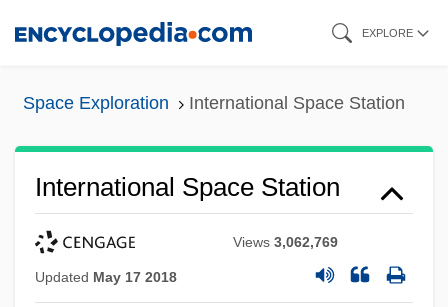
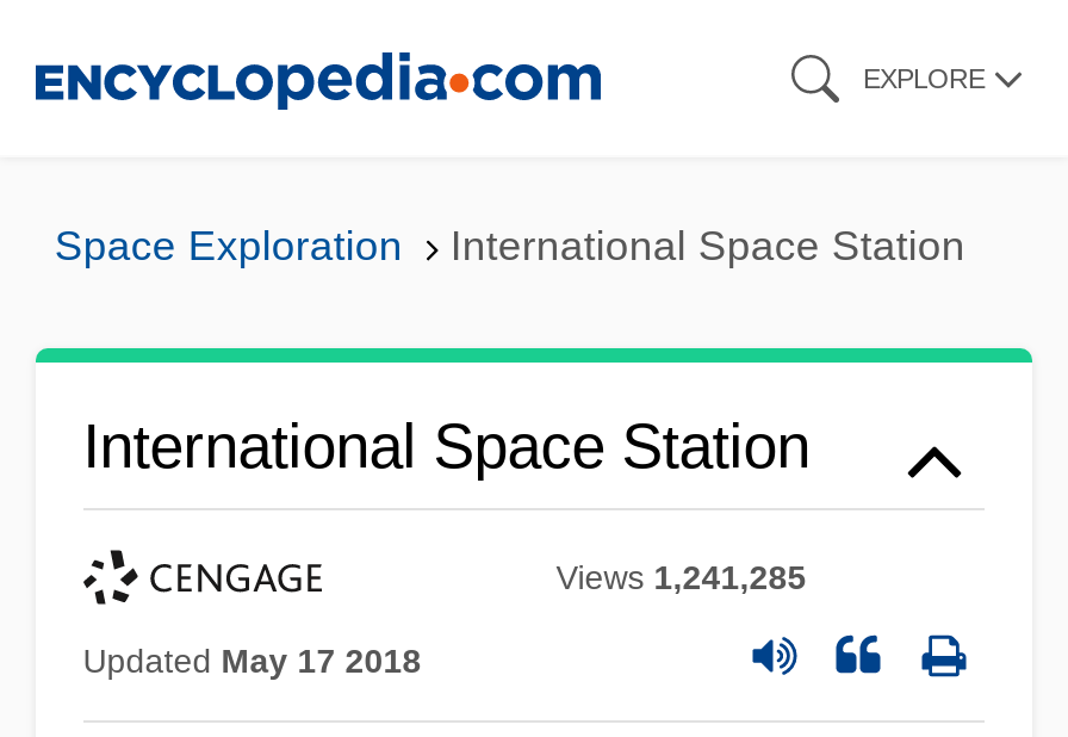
- Views 3,062,769
+ Views 1,241,285
